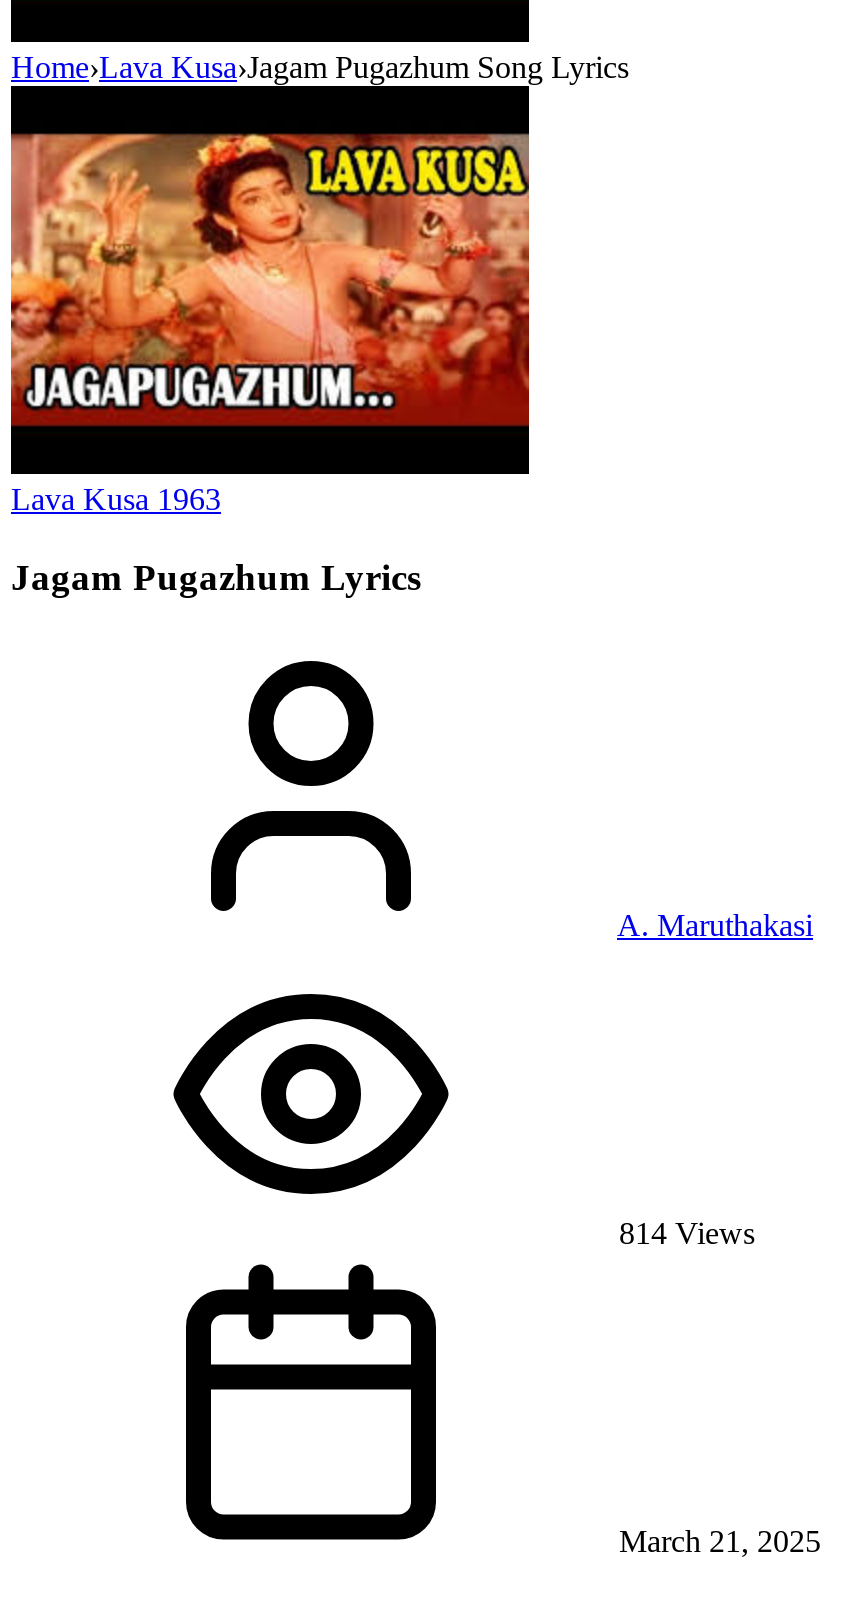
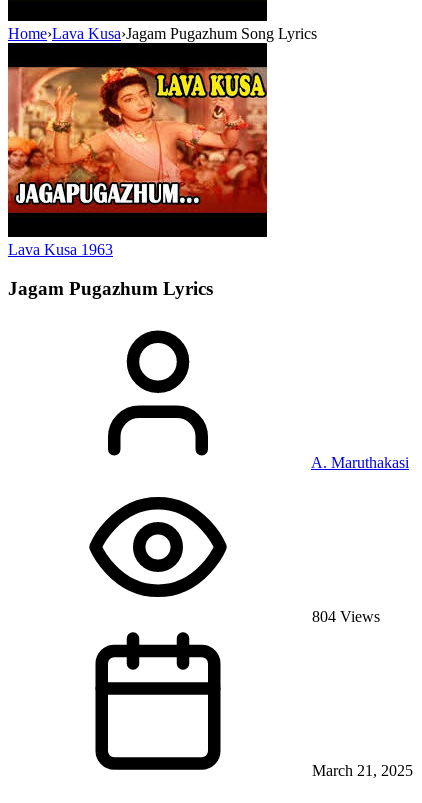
- 814 Views
+ 804 Views
